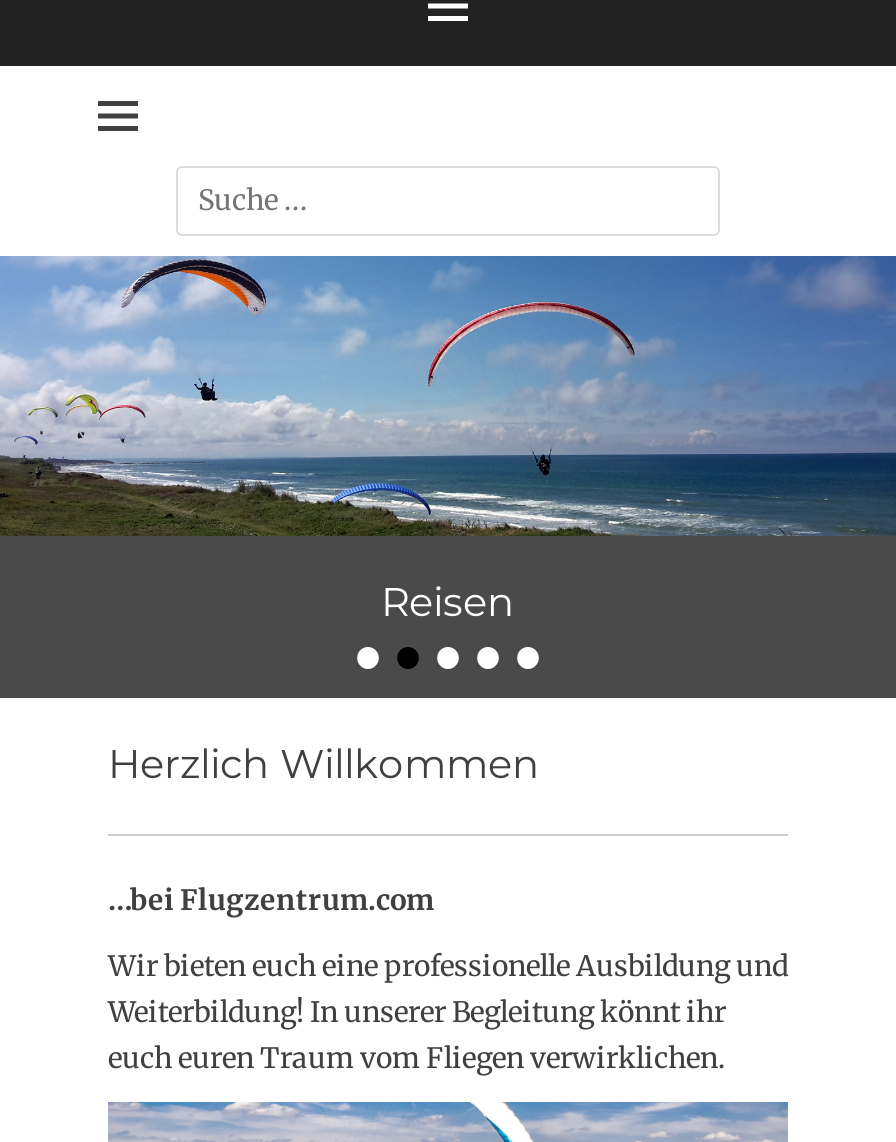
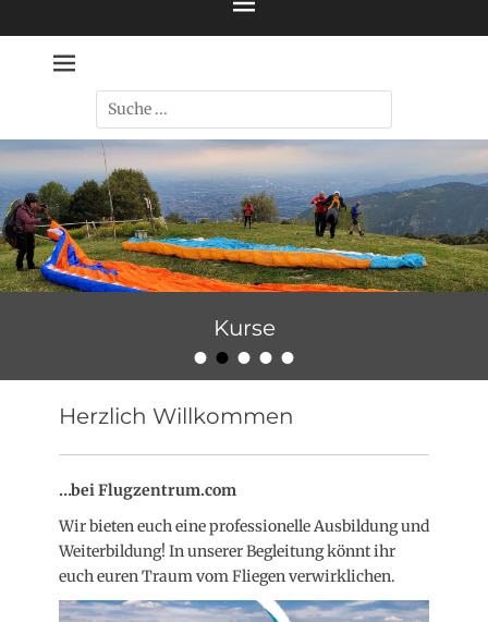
- [image]
- Reisen
+ [image]
+ Kurse
